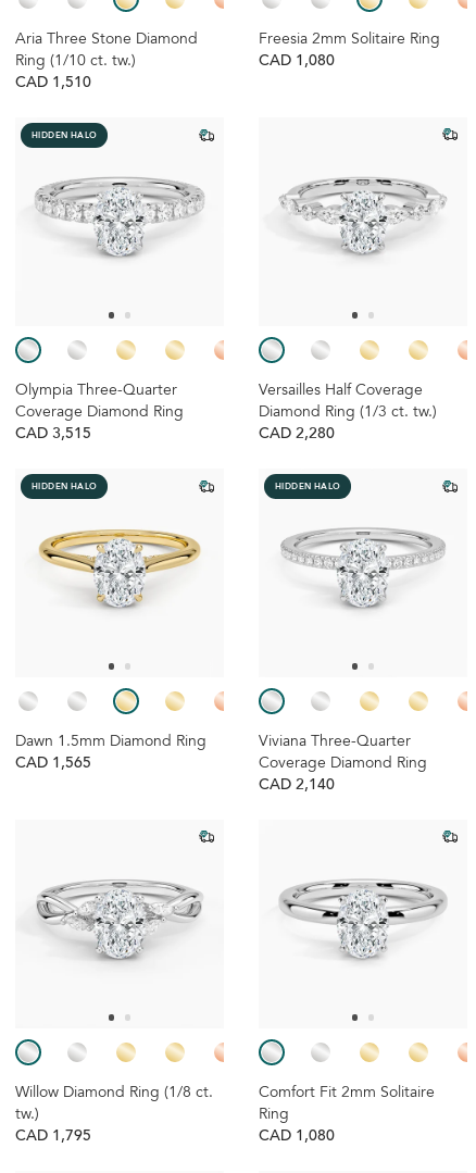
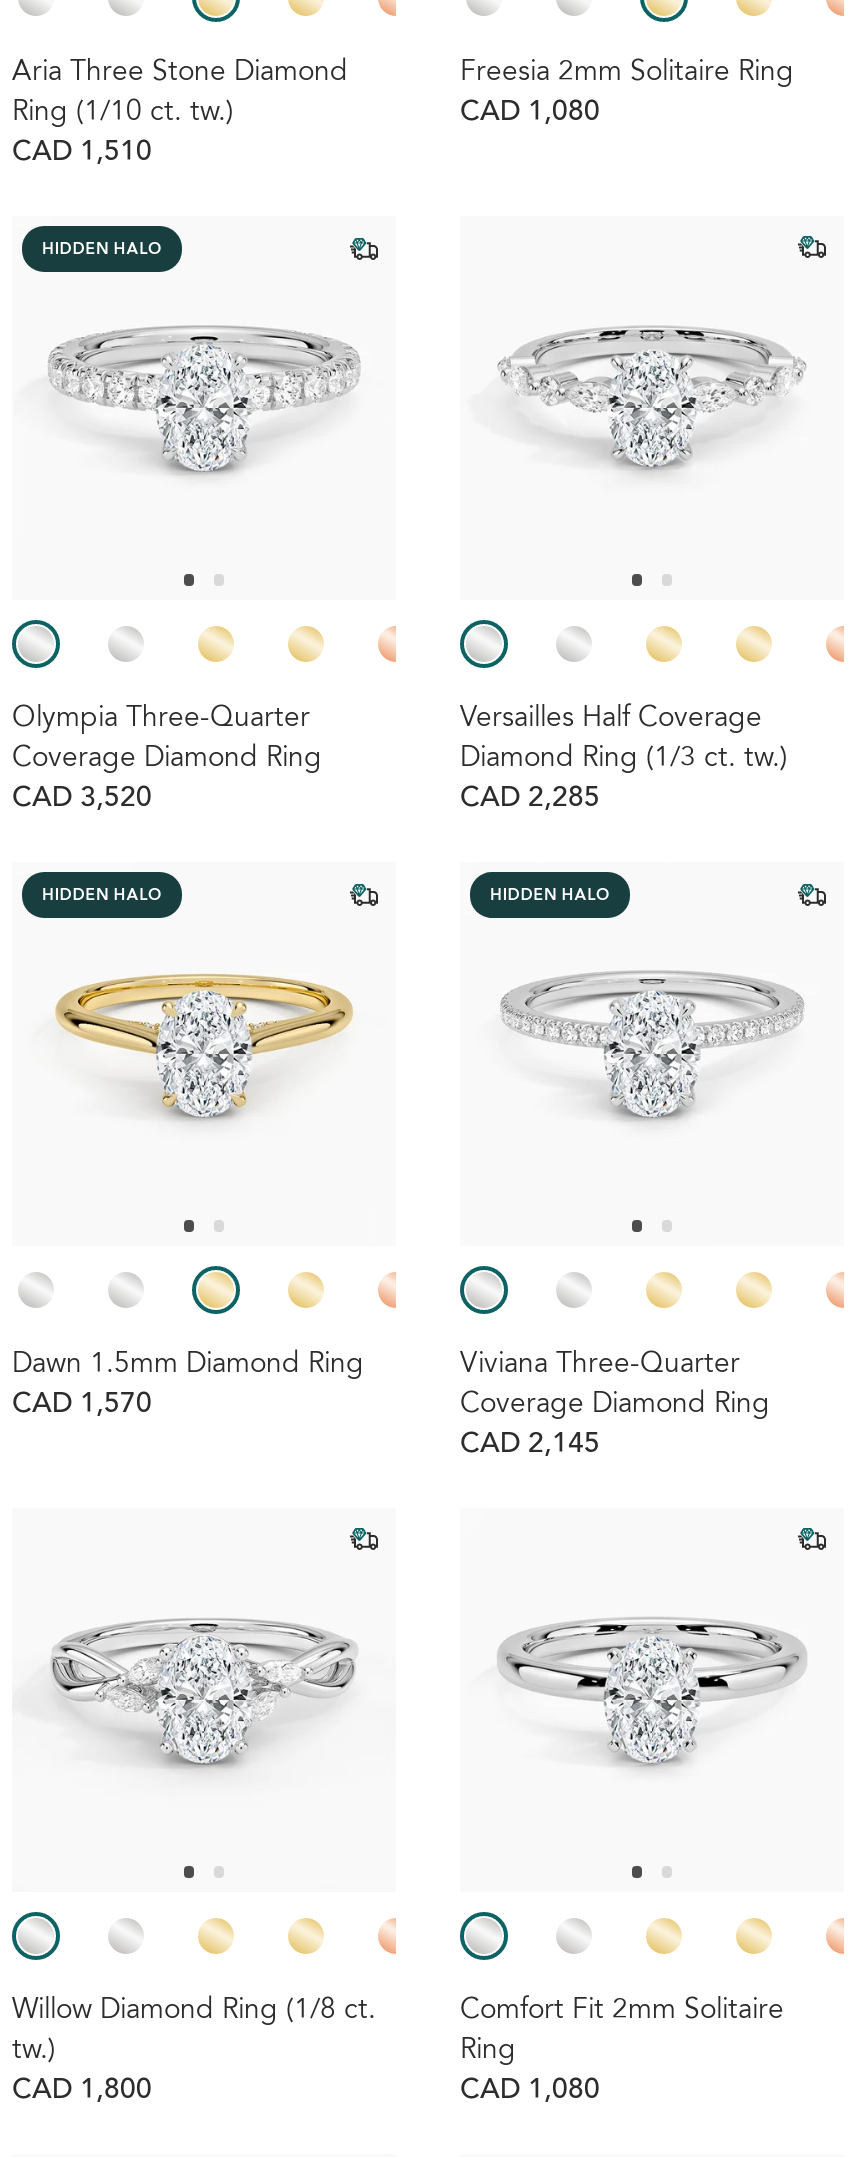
- CAD 3,515
+ CAD 3,520

- CAD 2,280
+ CAD 2,285

- CAD 1,565
+ CAD 1,570

- CAD 2,140
+ CAD 2,145

- CAD 1,795
+ CAD 1,800
